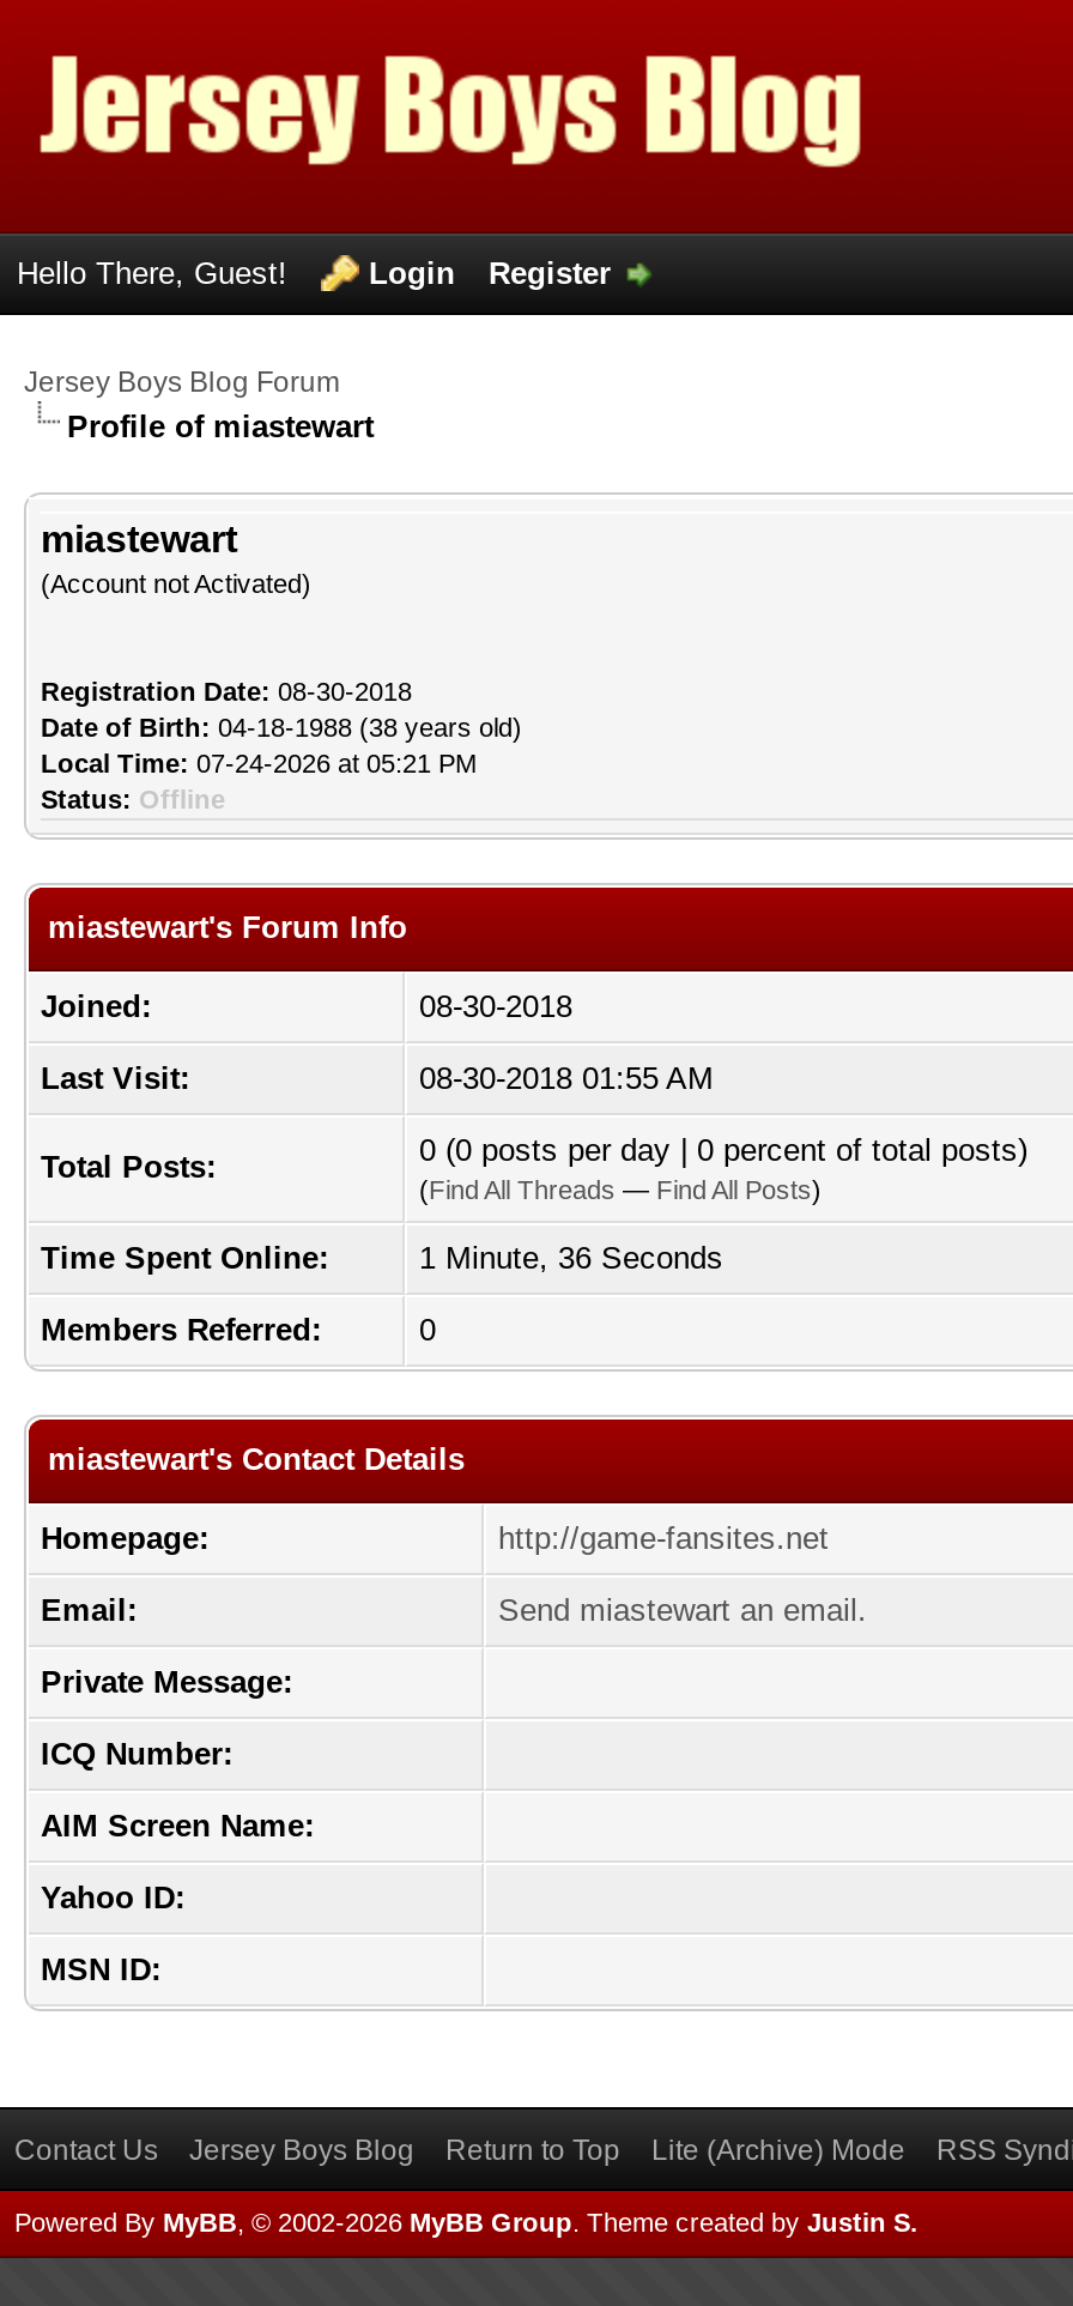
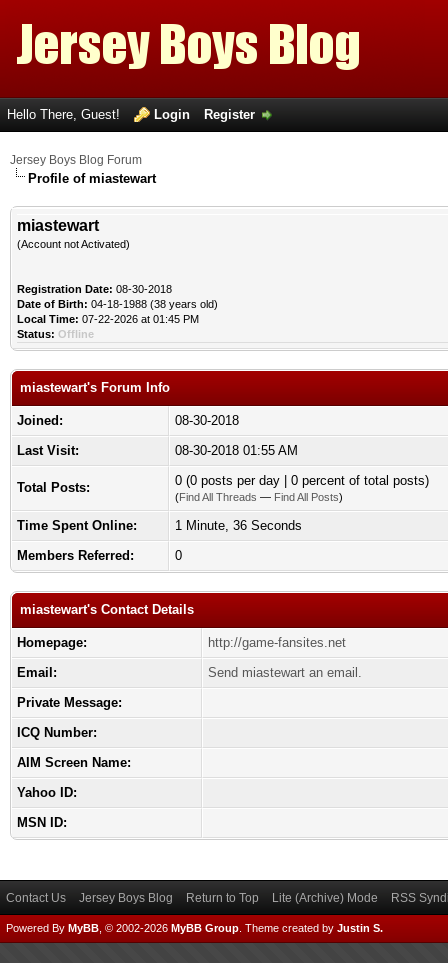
- Local Time: 07-24-2026 at 05:21 PM
+ Local Time: 07-22-2026 at 01:45 PM
